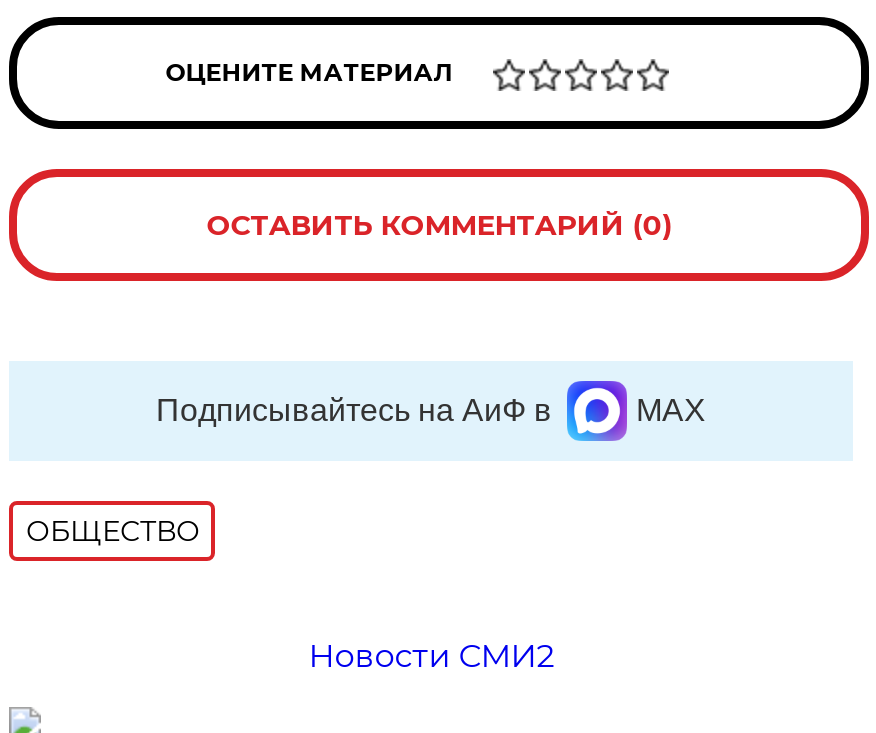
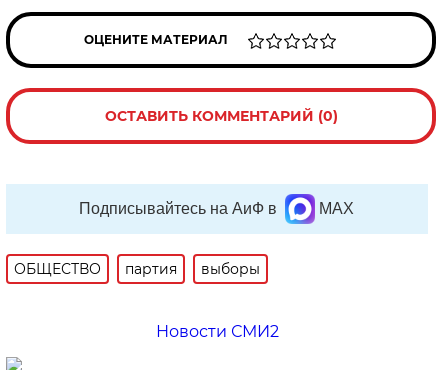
+ партия
+ выборы
